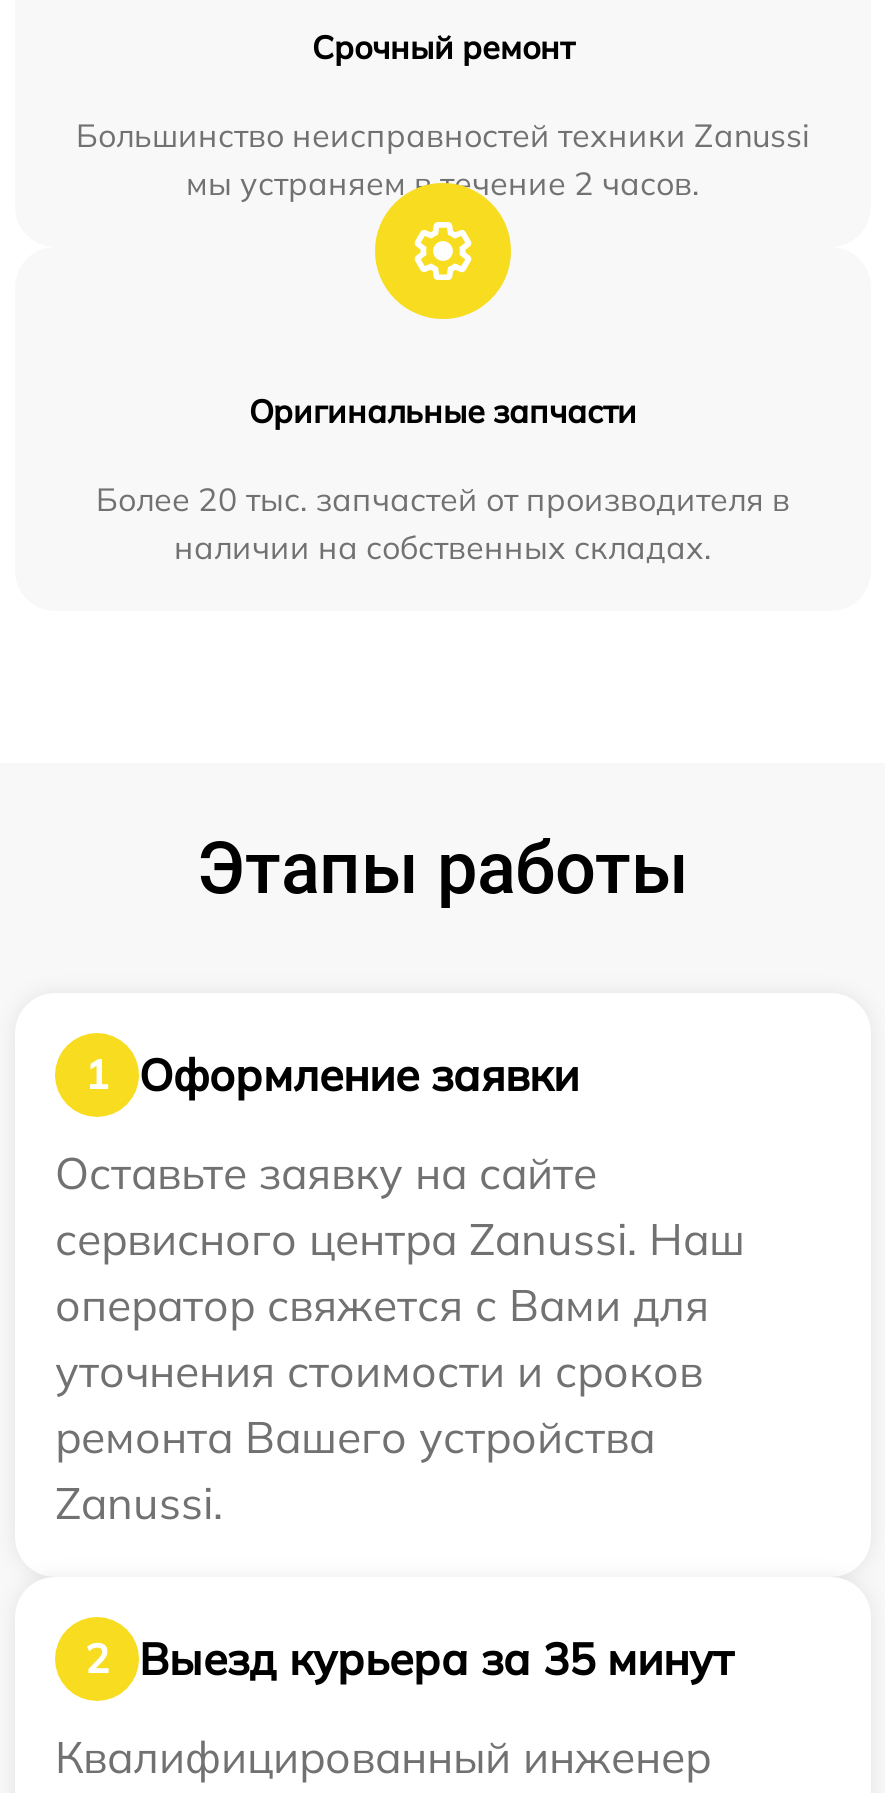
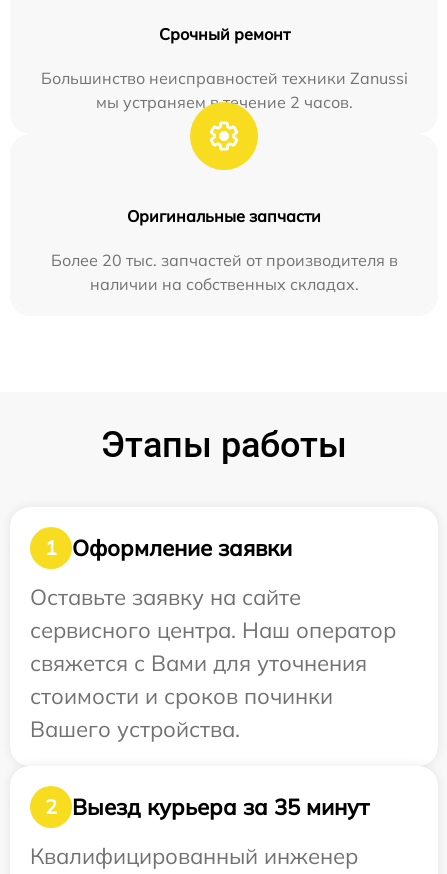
- сервисного центра Zanussi. Наш
- оператор свяжется с Вами для
- уточнения стоимости и сроков
- ремонта Вашего устройства
- Zanussi.
+ сервисного центра. Наш оператор
+ свяжется с Вами для уточнения
+ стоимости и сроков починки
+ Вашего устройства.
